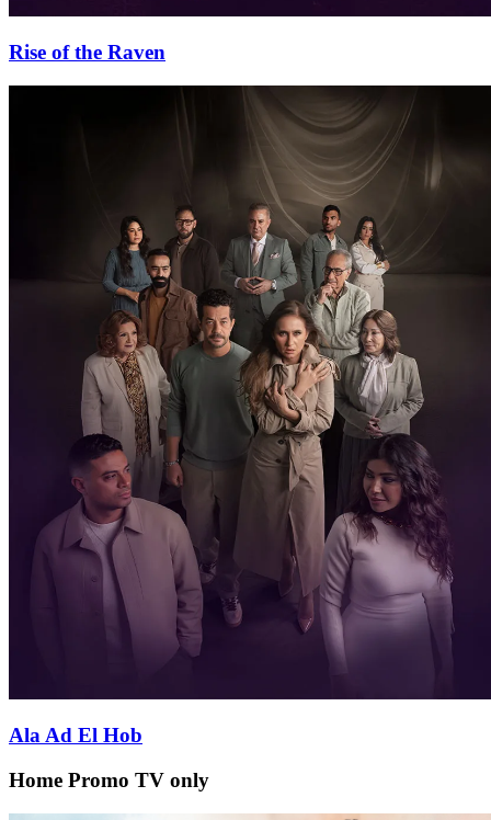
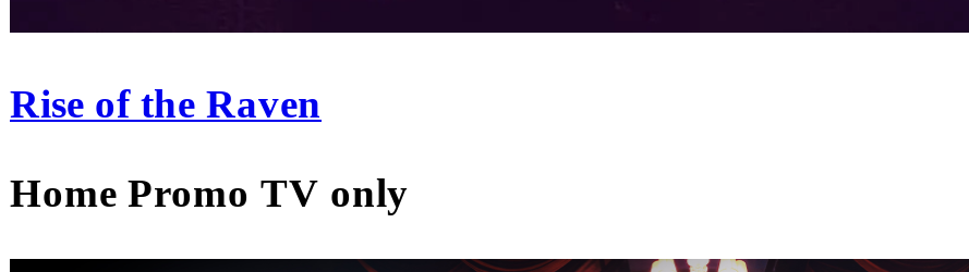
- [image]

- Ala Ad El Hob
